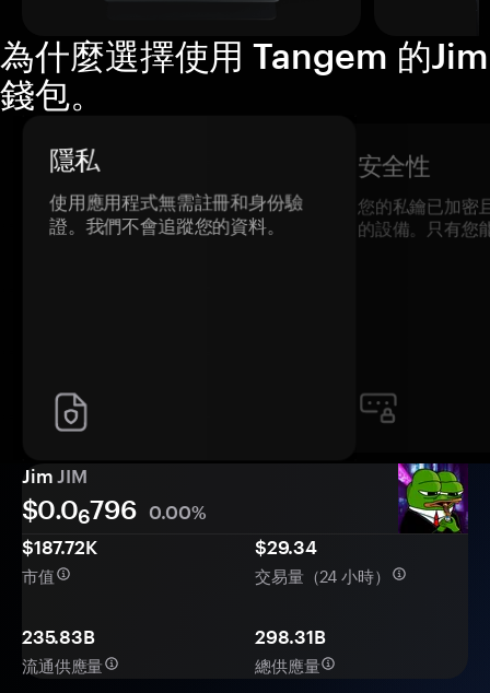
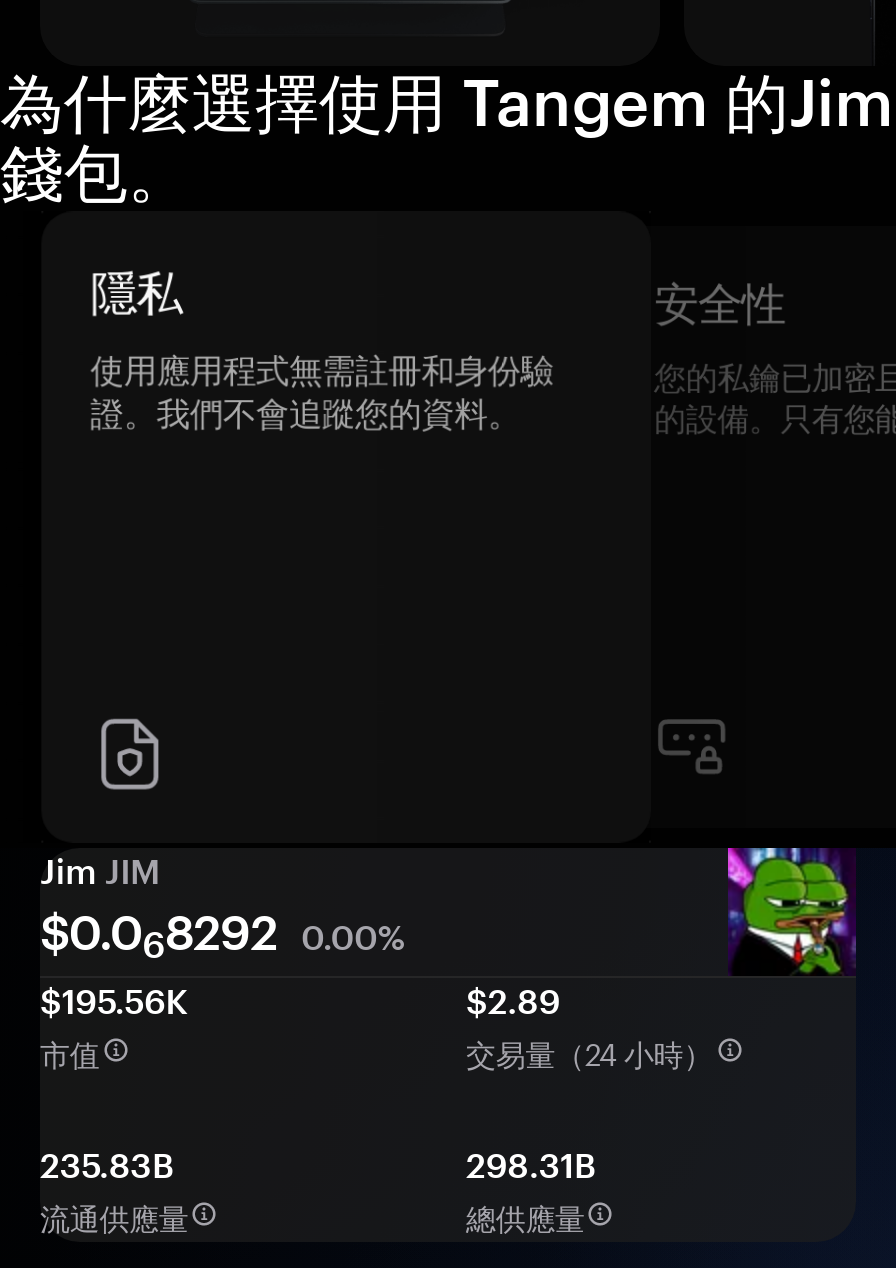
- $0.06796 0.00%
- $187.72K
+ $0.068292 0.00%
+ $195.56K

- $29.34
+ $2.89
